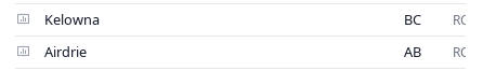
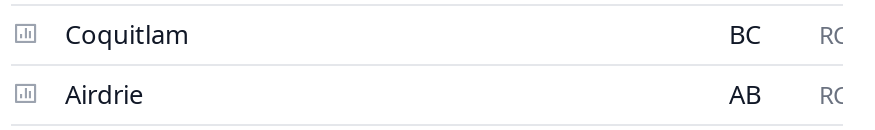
- Kelowna
+ Coquitlam
